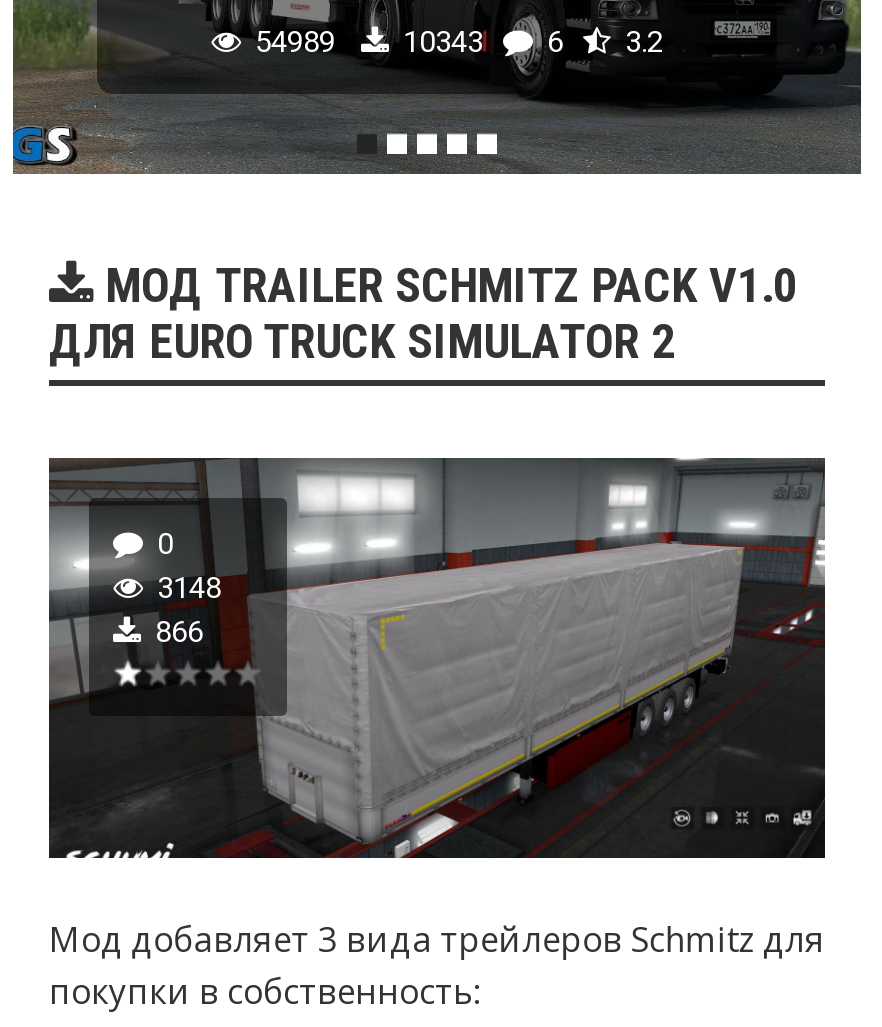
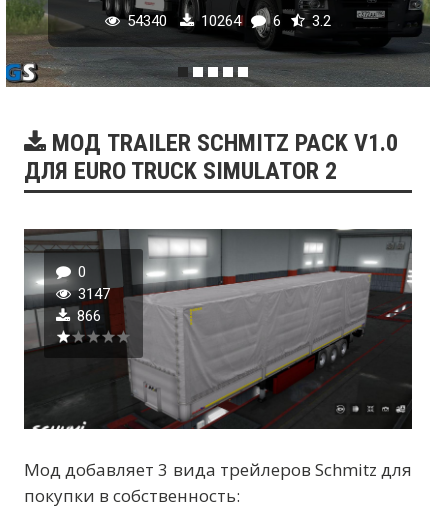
- 54989
+ 54340

- 10343
+ 10264

- 3148
+ 3147
